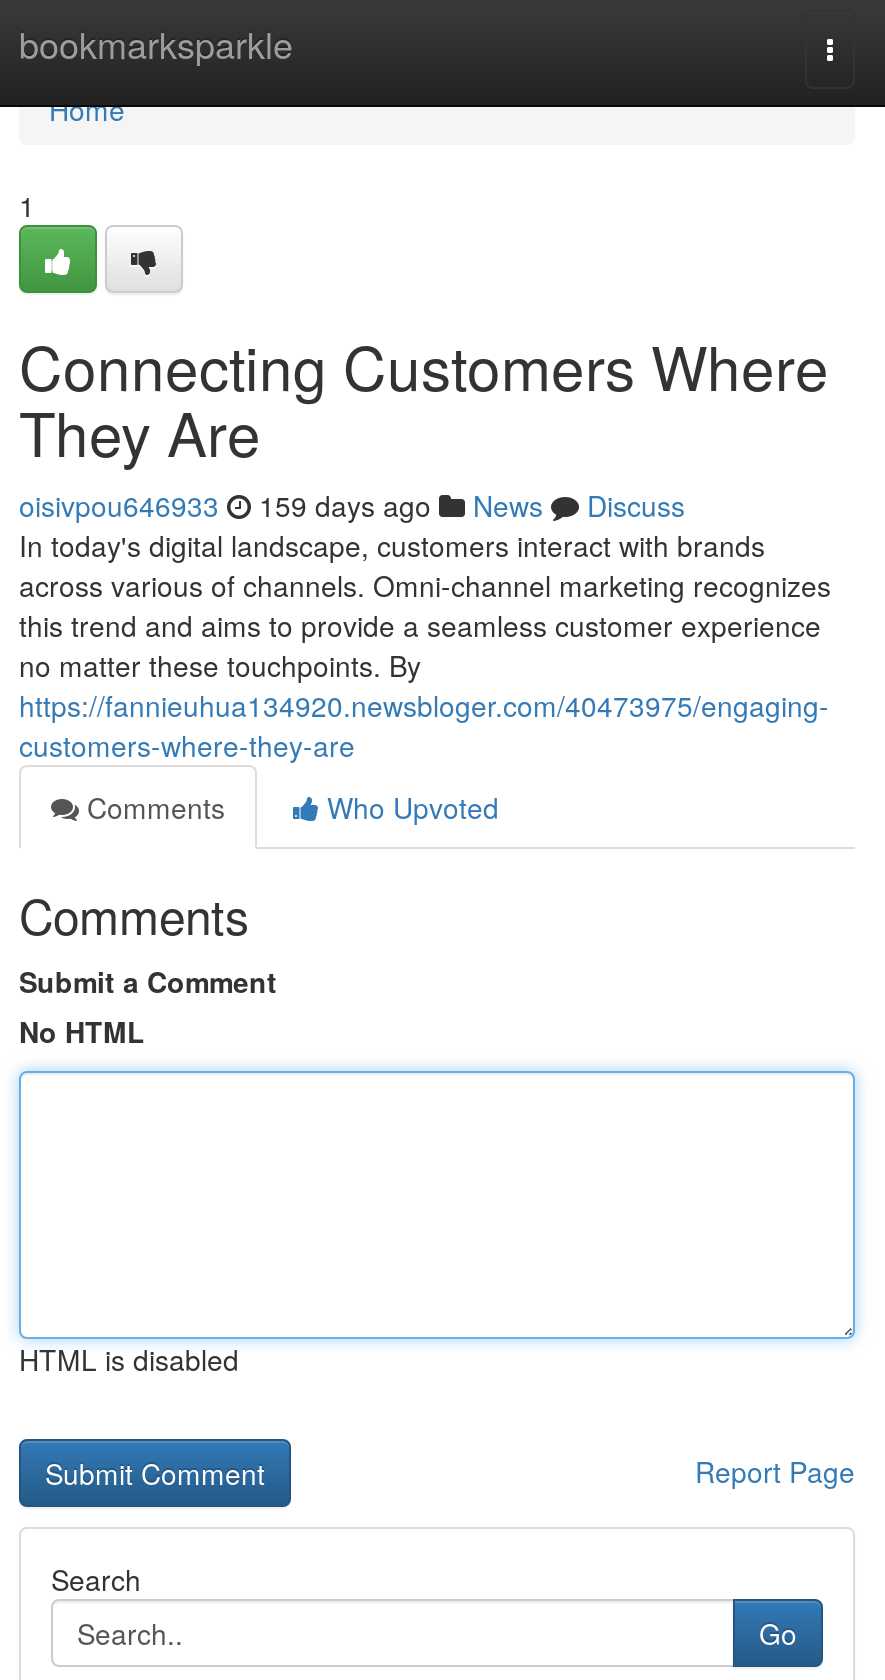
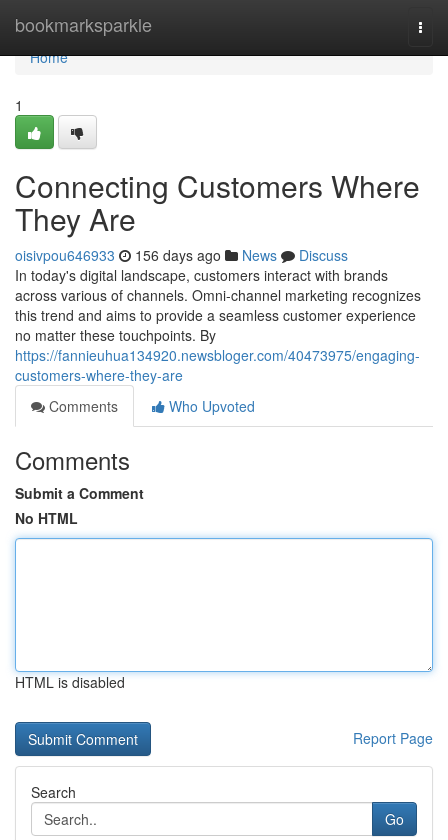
- oisivpou646933 159 days ago News Discuss
+ oisivpou646933 156 days ago News Discuss
